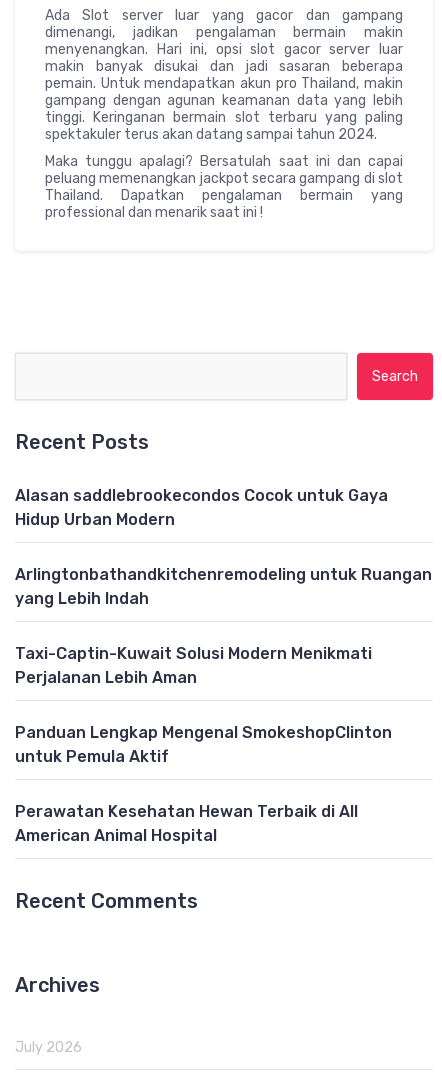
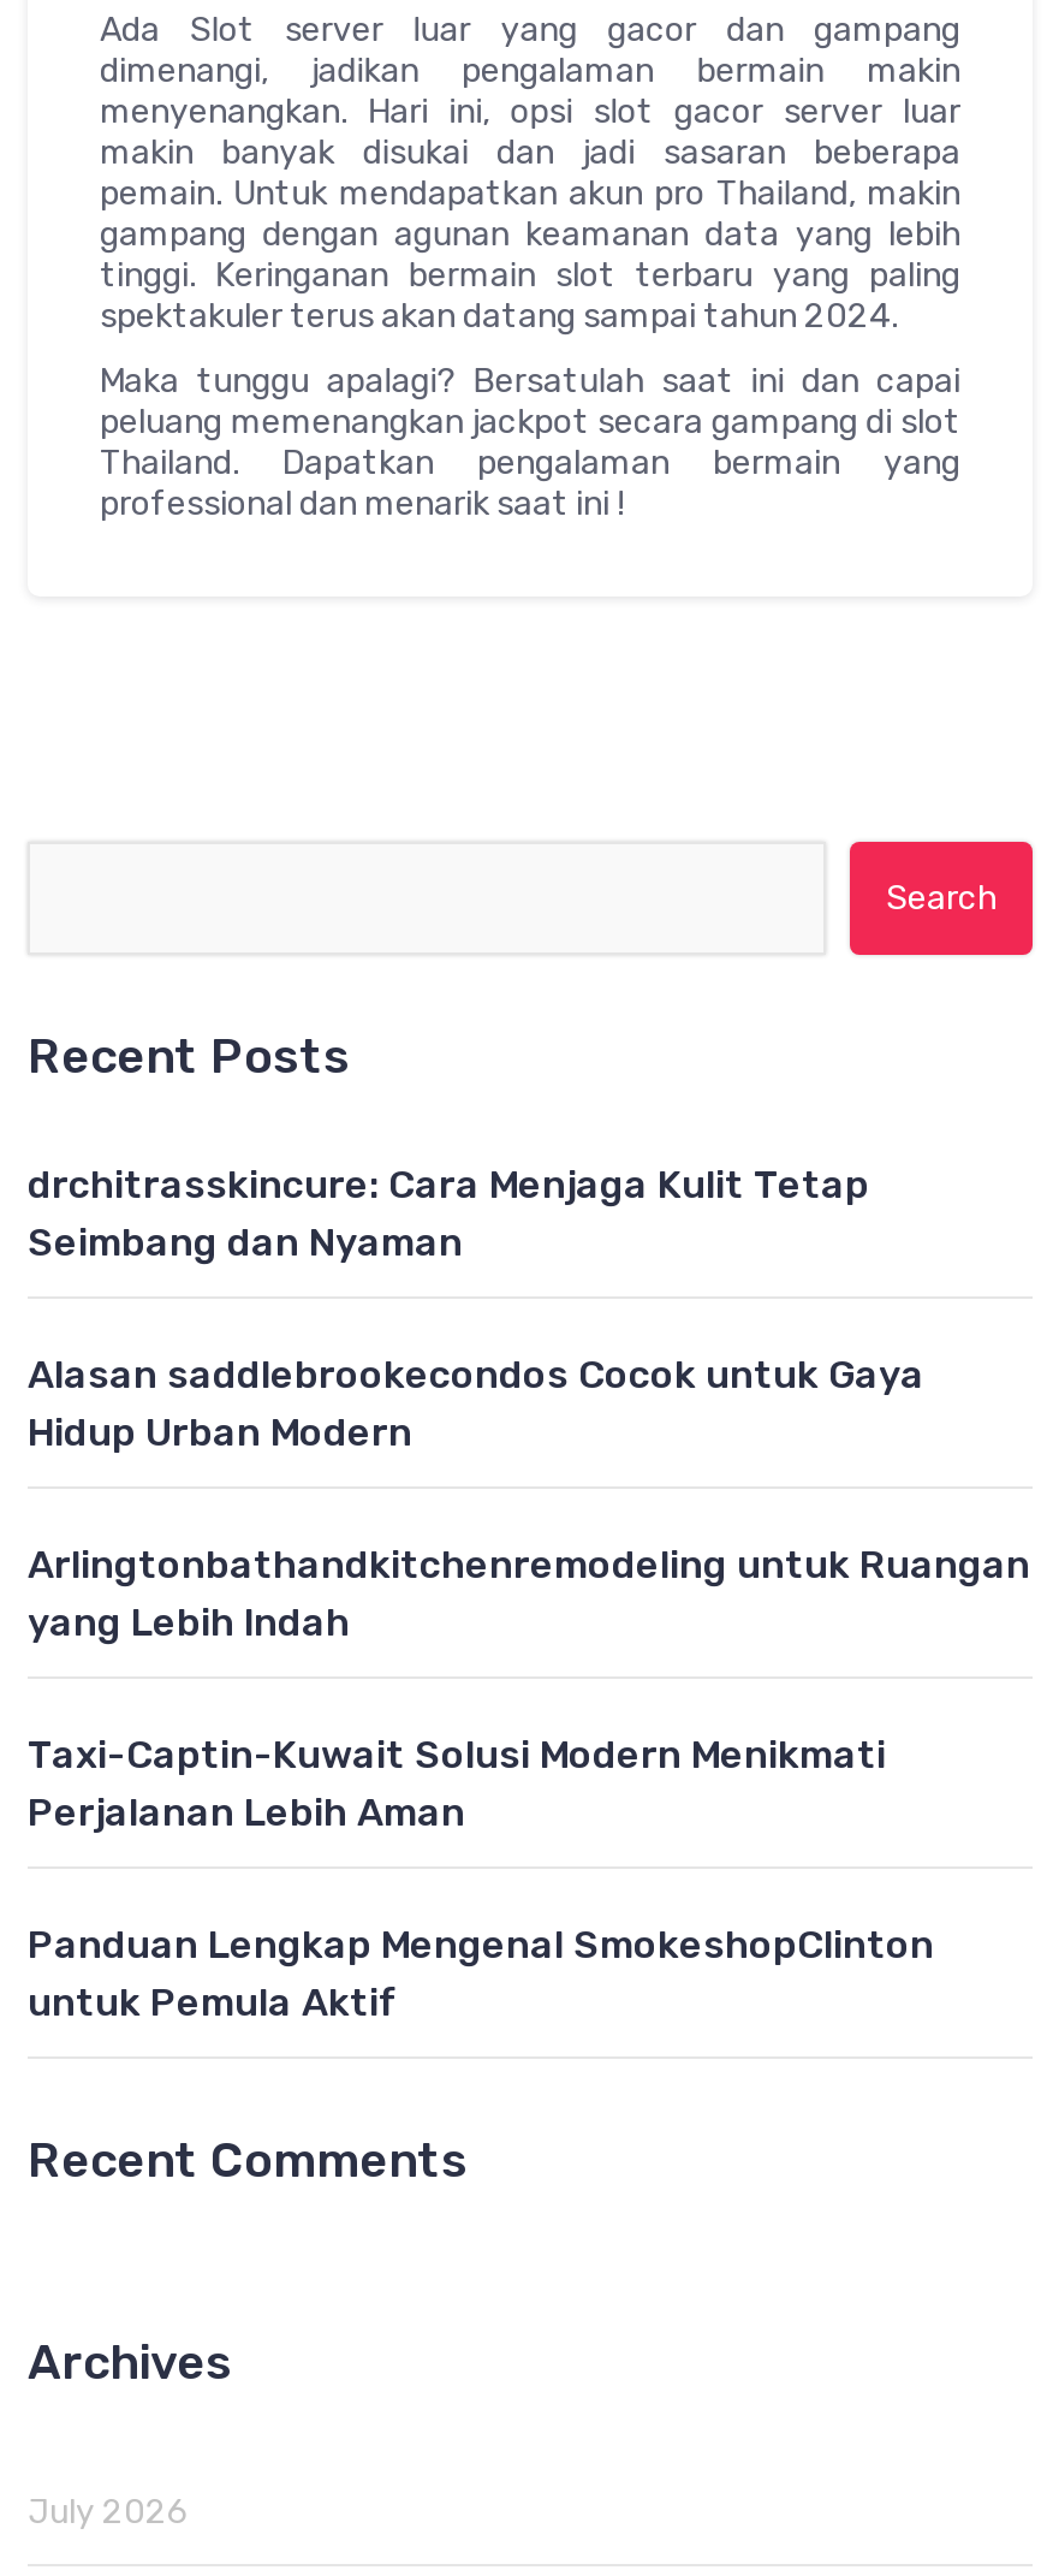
+ drchitrasskincure: Cara Menjaga Kulit Tetap
+ Seimbang dan Nyaman

moved down: Alasan saddlebrookecondos Cocok untuk Gaya | Hidup Urban Modern | Arlingtonbathandkitchenremodeling untuk Ruangan | yang Lebih Indah | Taxi-Captin-Kuwait Solusi Modern Menikmati | Perjalanan Lebih Aman | Panduan Lengkap Mengenal SmokeshopClinton | untuk Pemula Aktif

- Perawatan Kesehatan Hewan Terbaik di All
- American Animal Hospital
